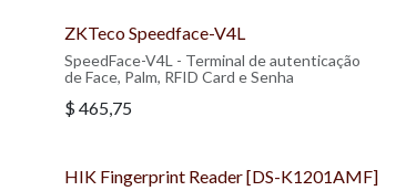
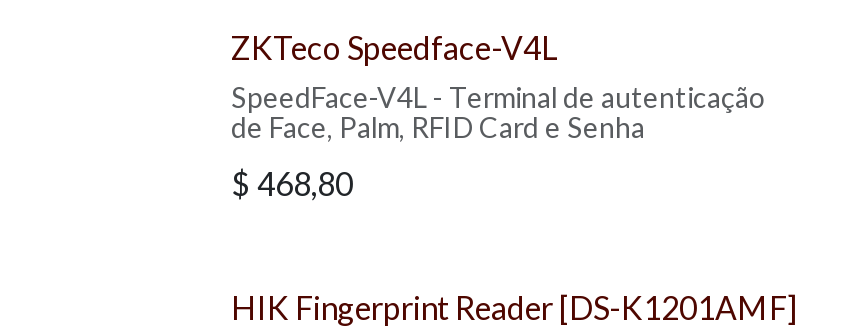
- $465,75
+ $468,80
